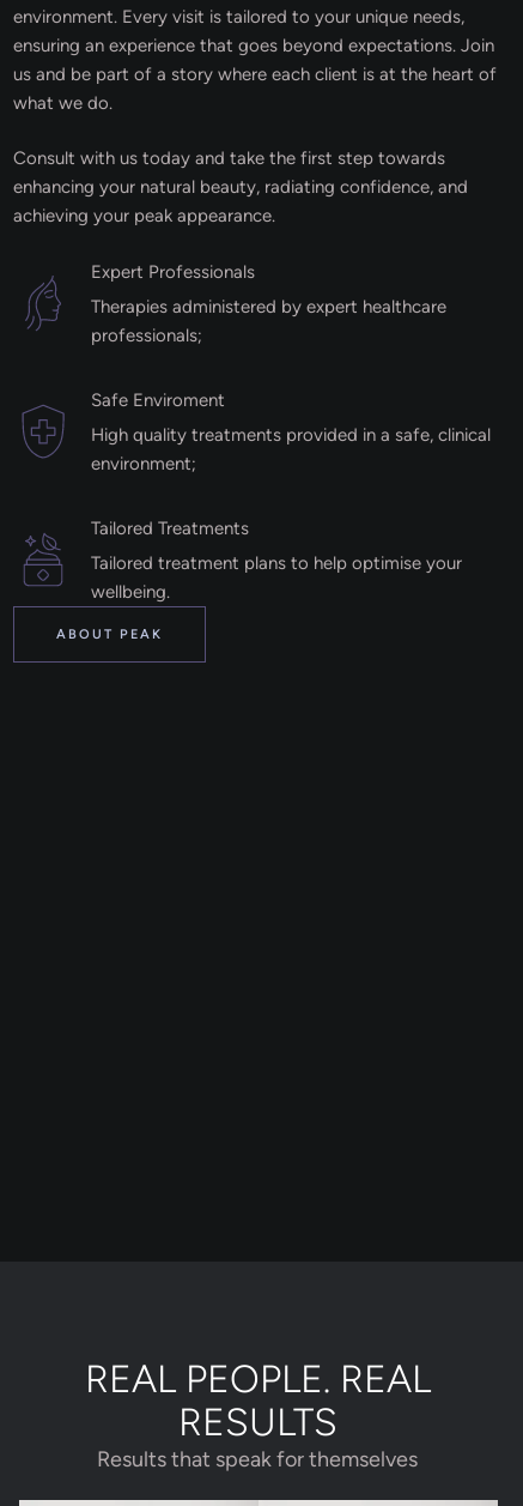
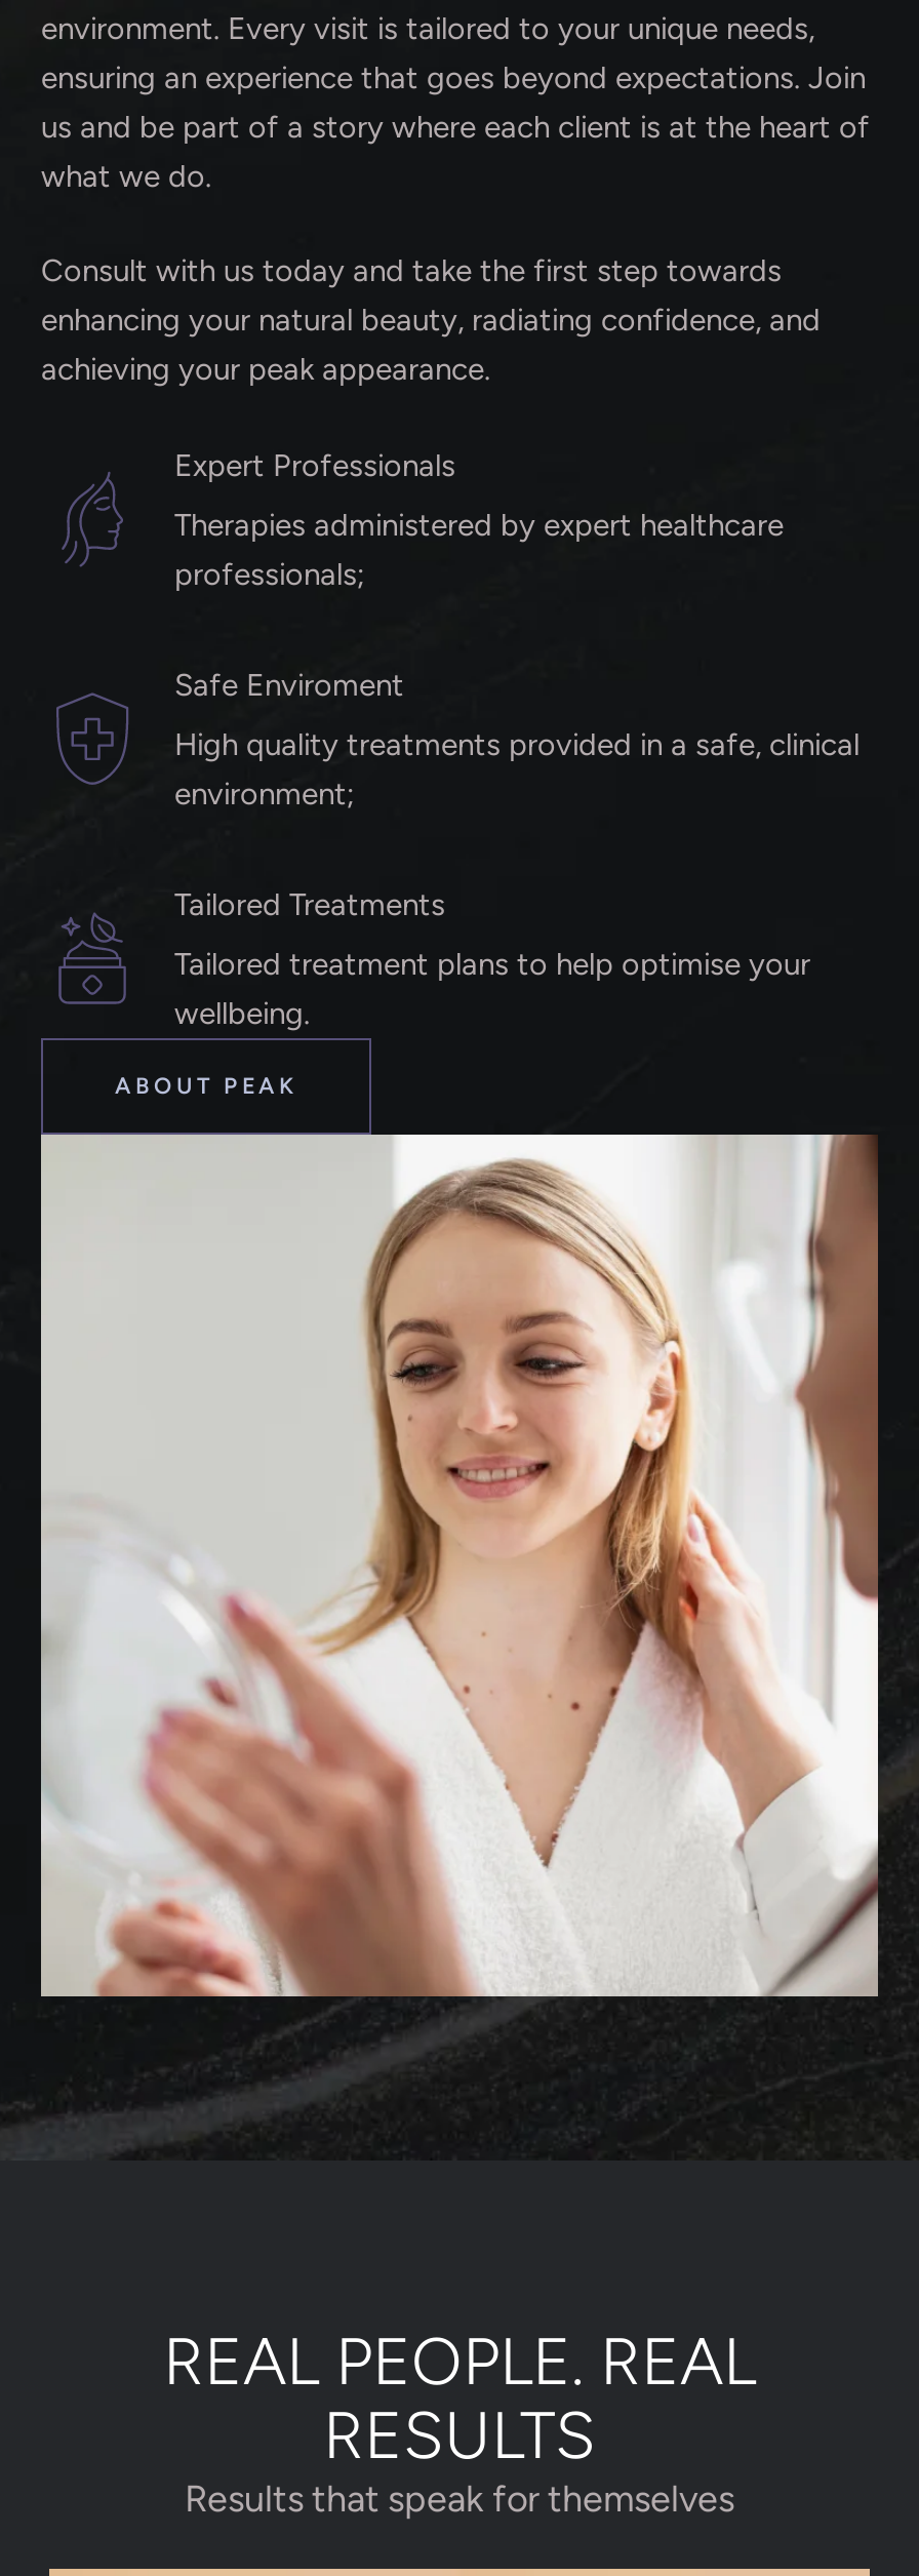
+ [image]
